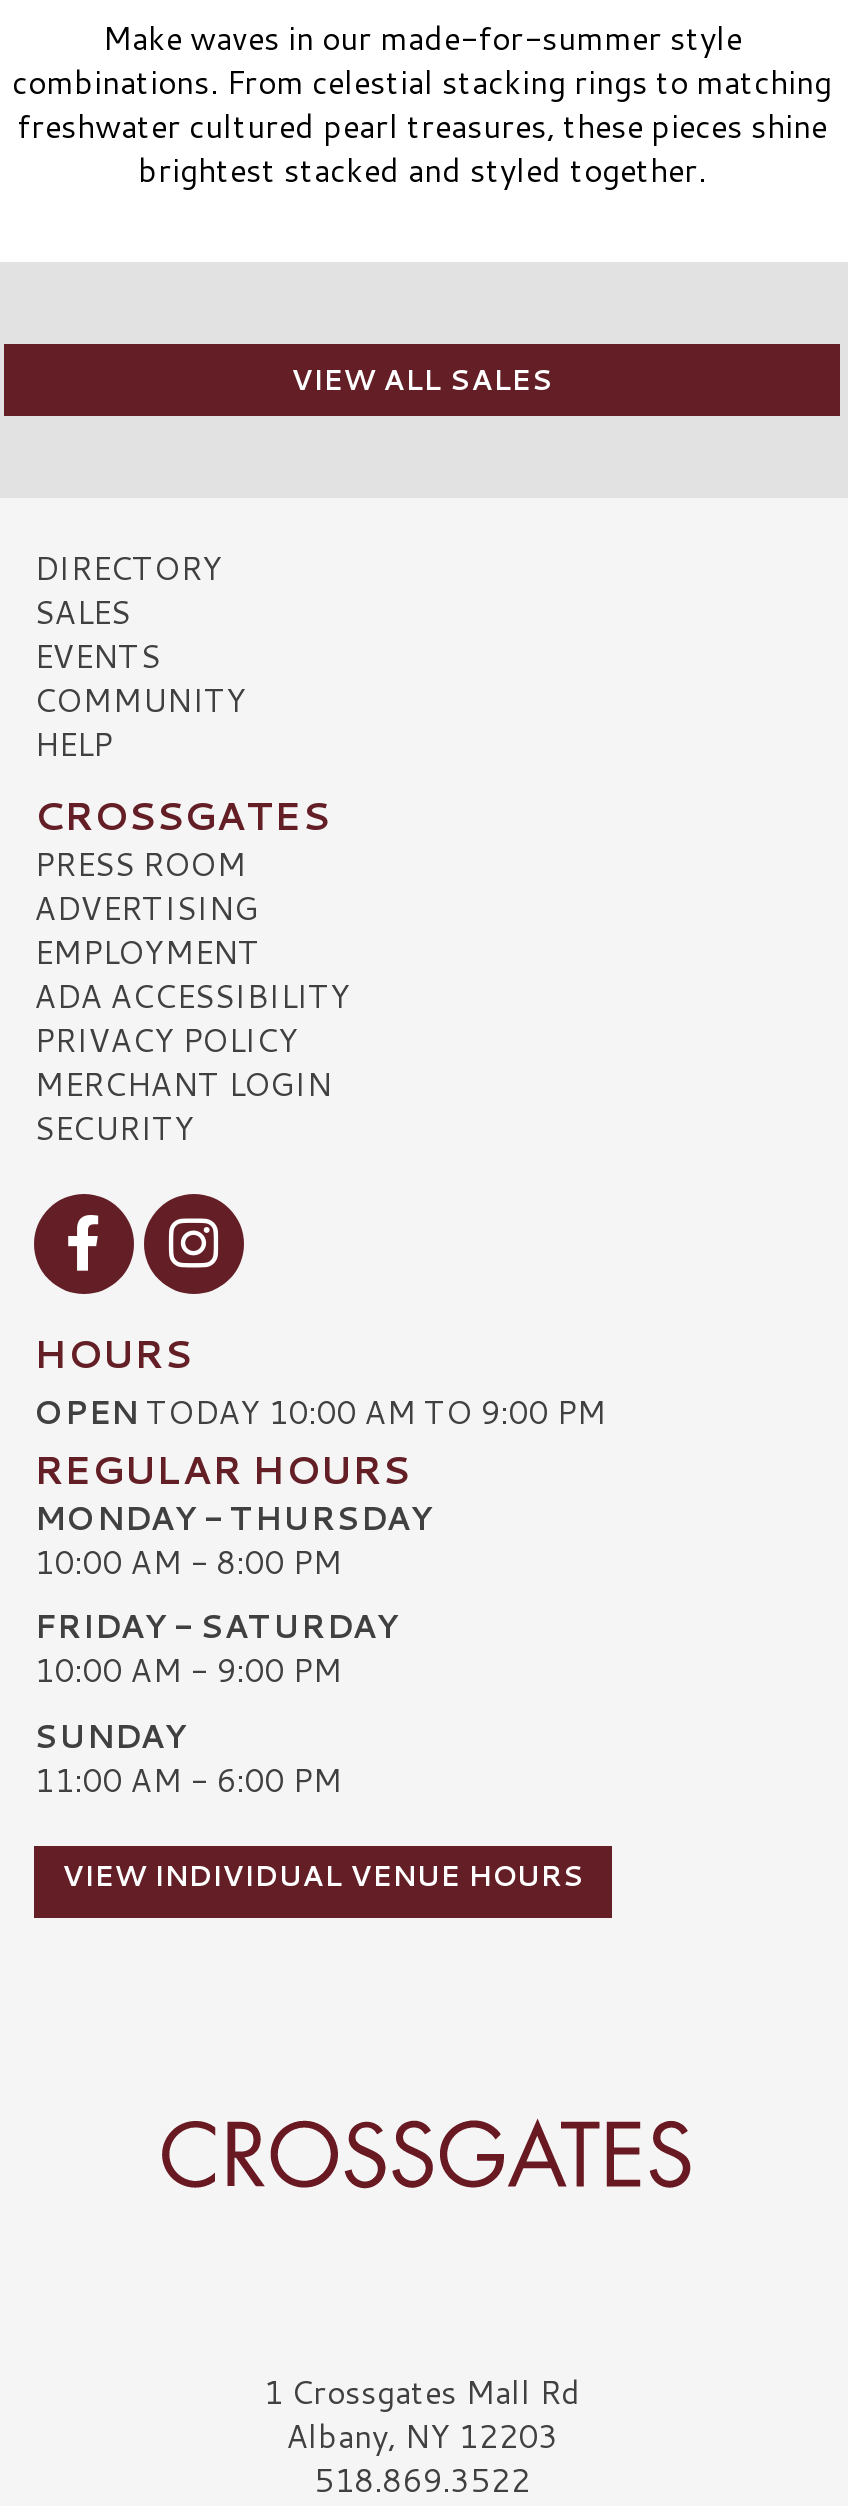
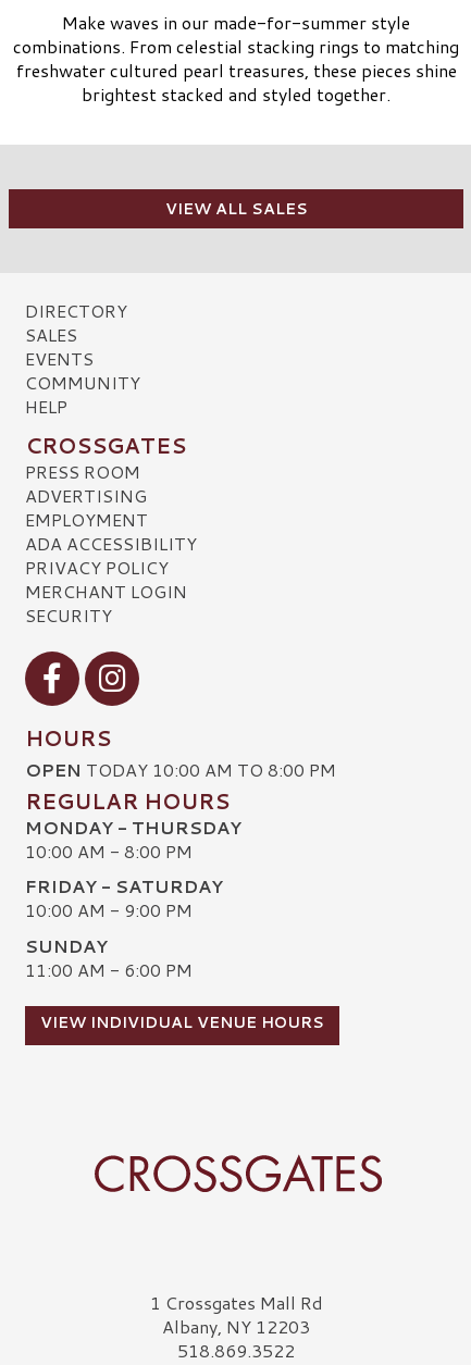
- OPEN TODAY 10:00 AM TO 9:00 PM
+ OPEN TODAY 10:00 AM TO 8:00 PM
